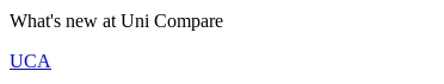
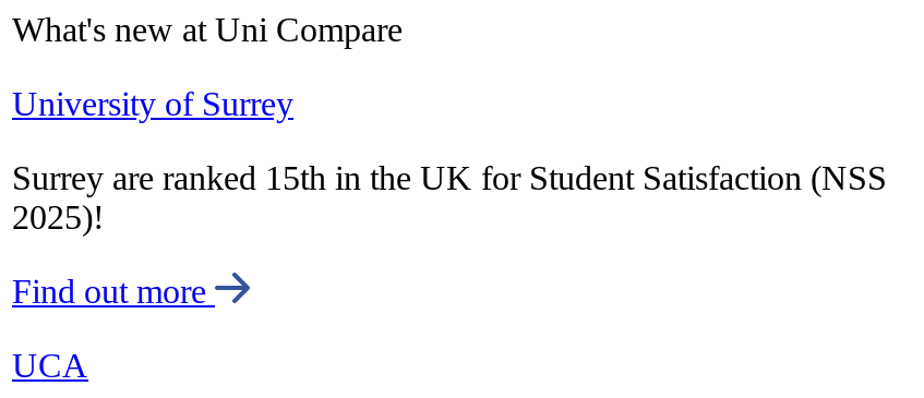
+ University of Surrey
+ Surrey are ranked 15th in the UK for Student Satisfaction (NSS
+ 2025)!
+ Find out more
